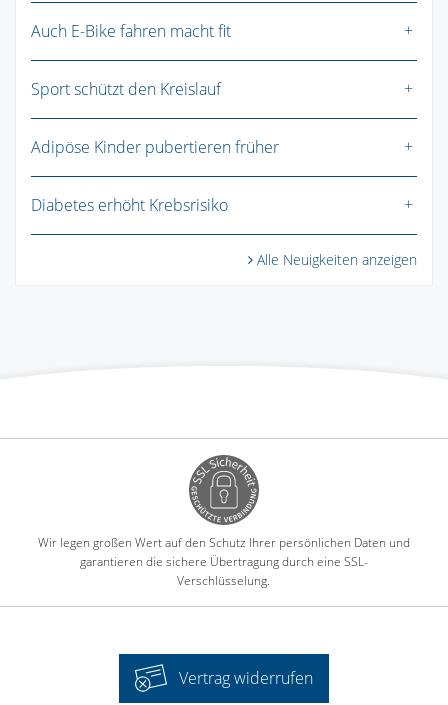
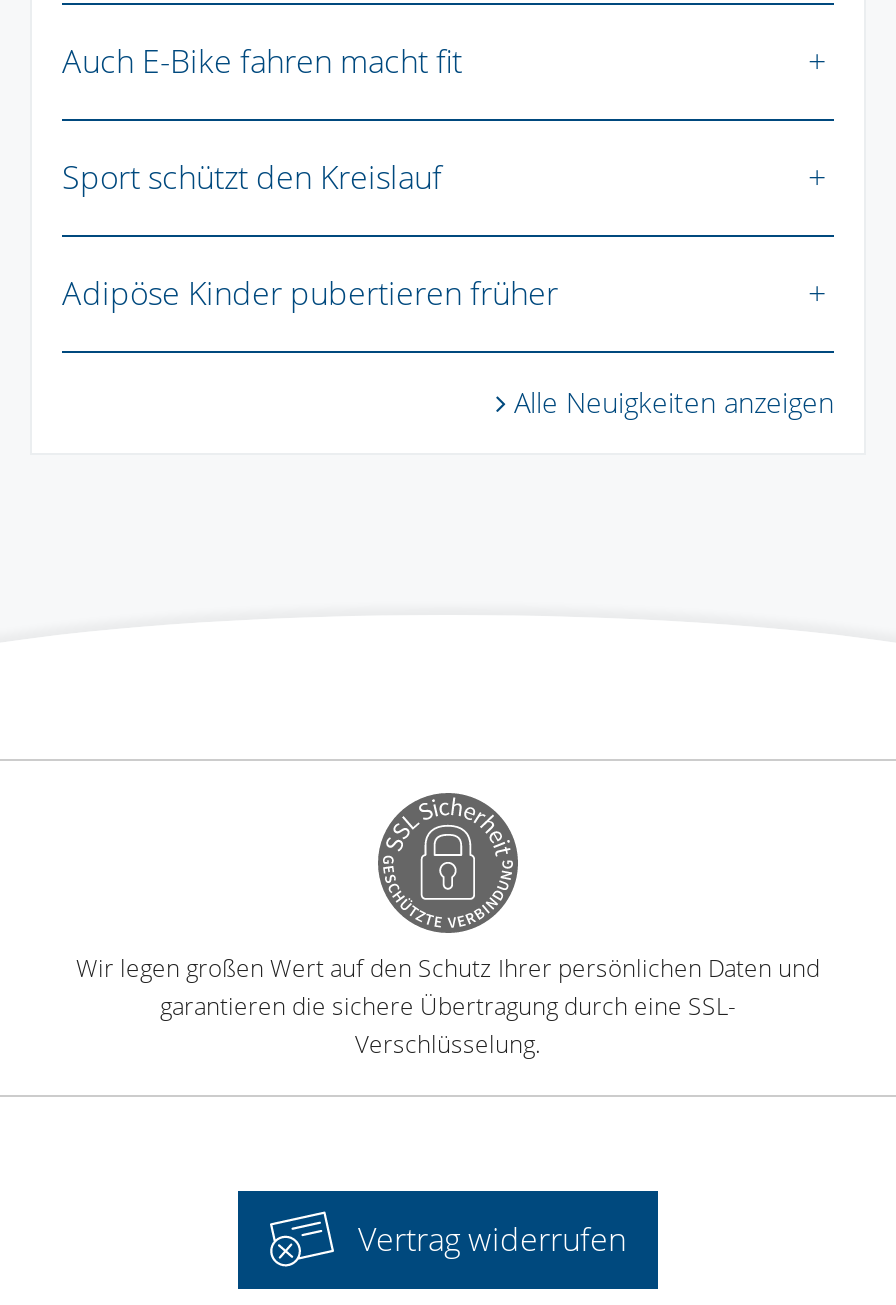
- Diabetes erhöht Krebsrisiko
